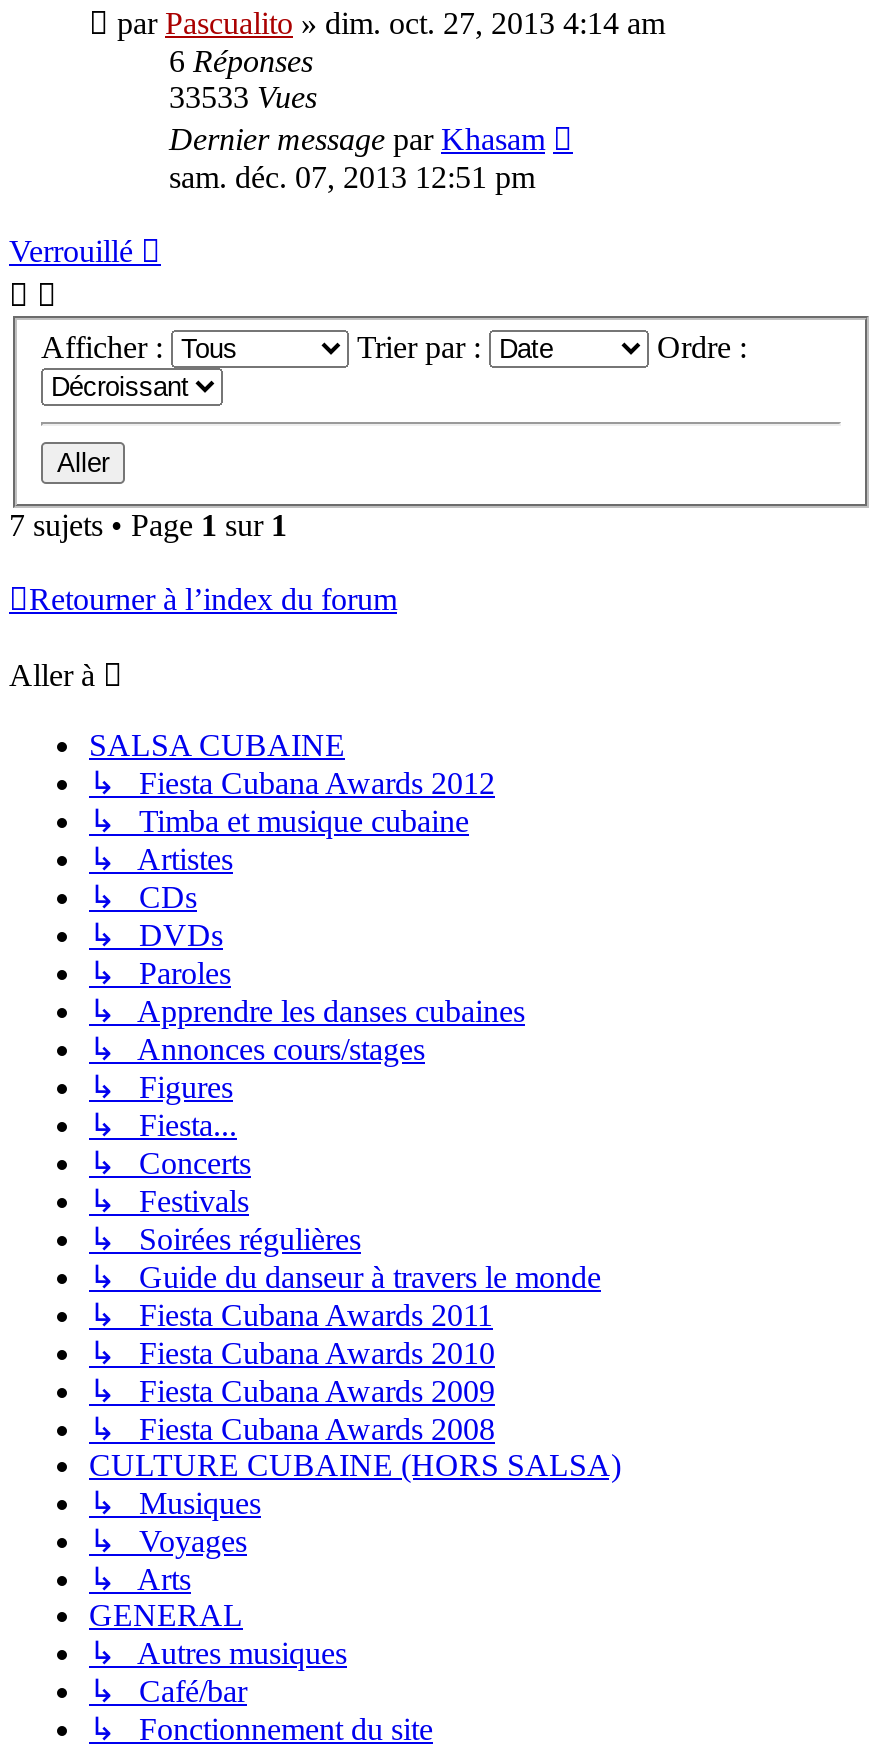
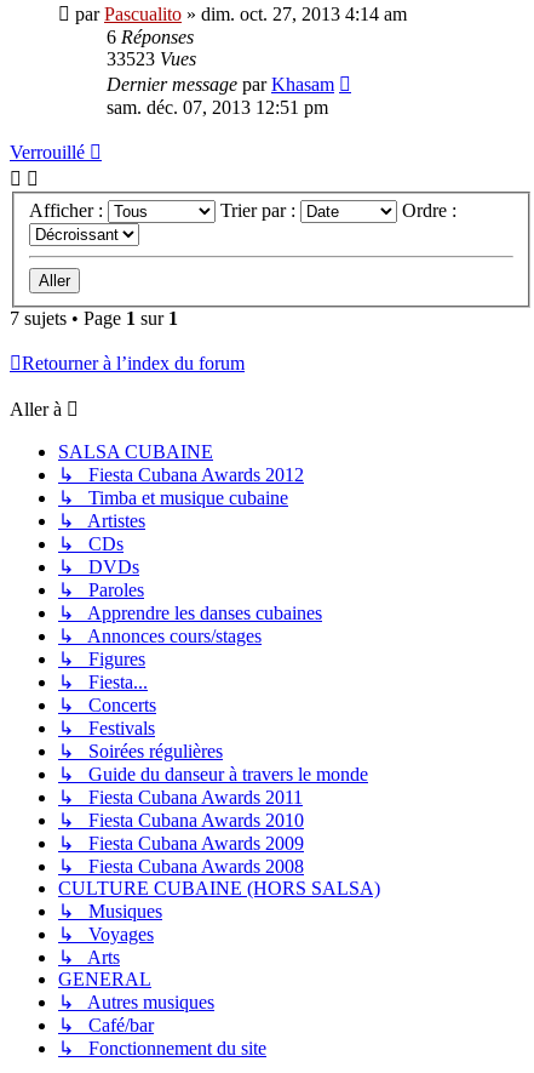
- 33533 Vues
+ 33523 Vues
